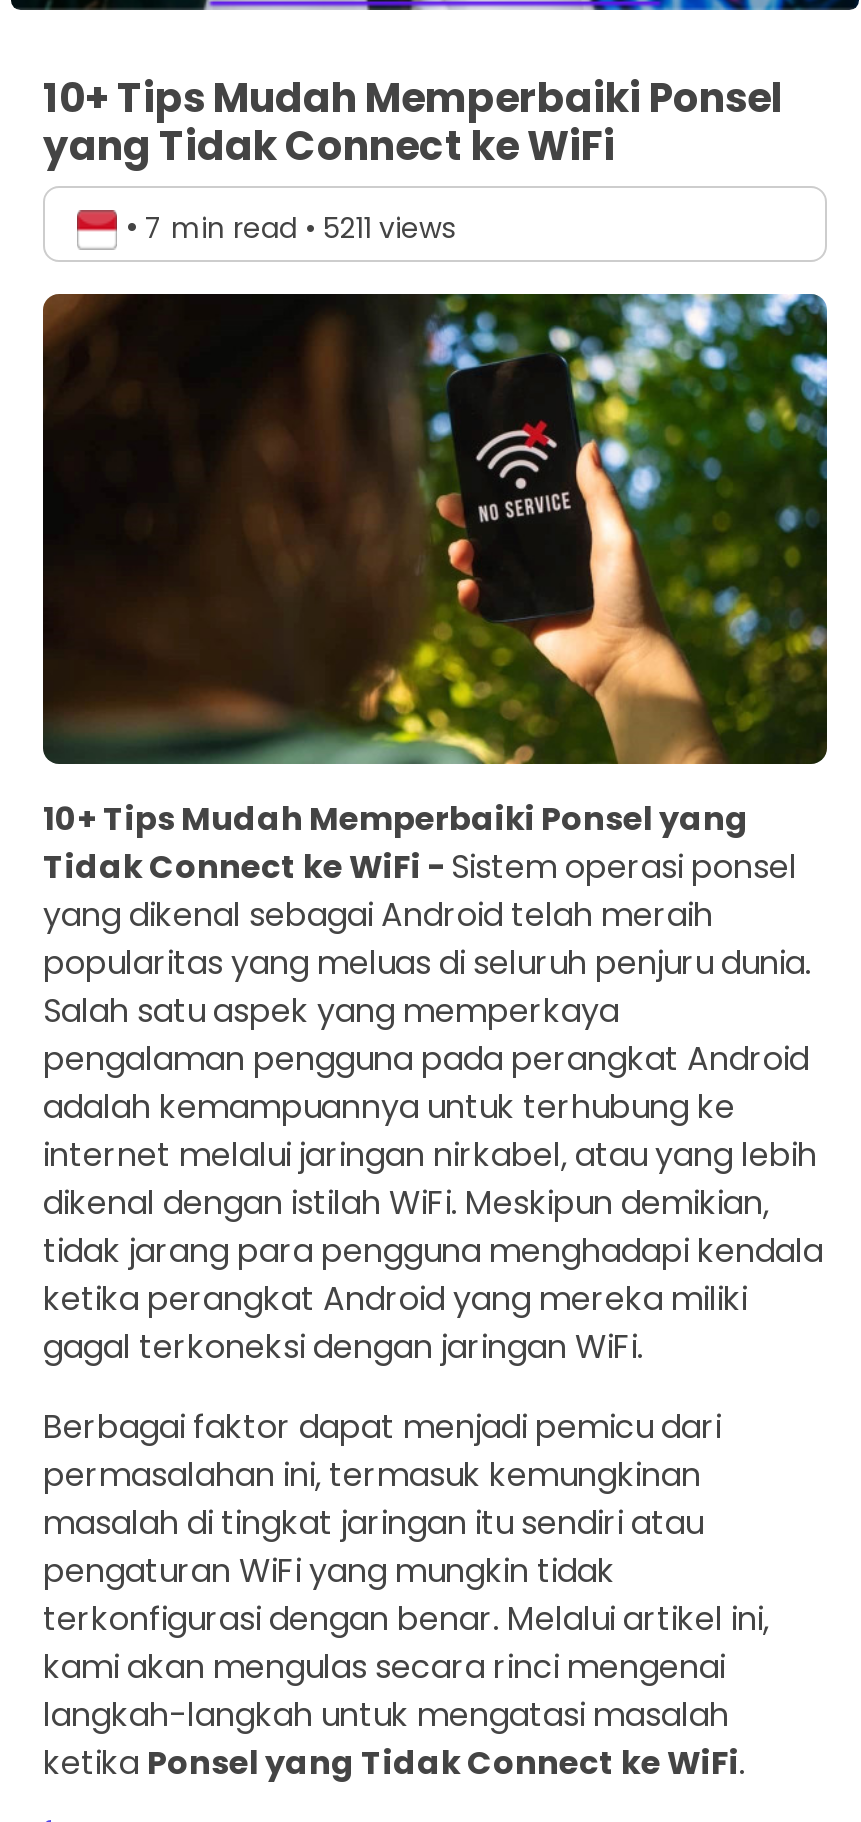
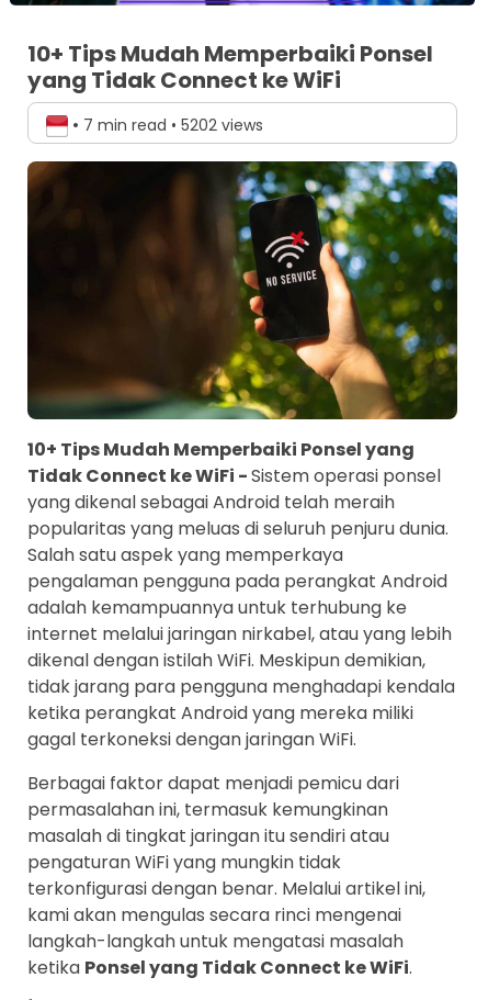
- • 7 min read • 5211 views
+ • 7 min read • 5202 views
